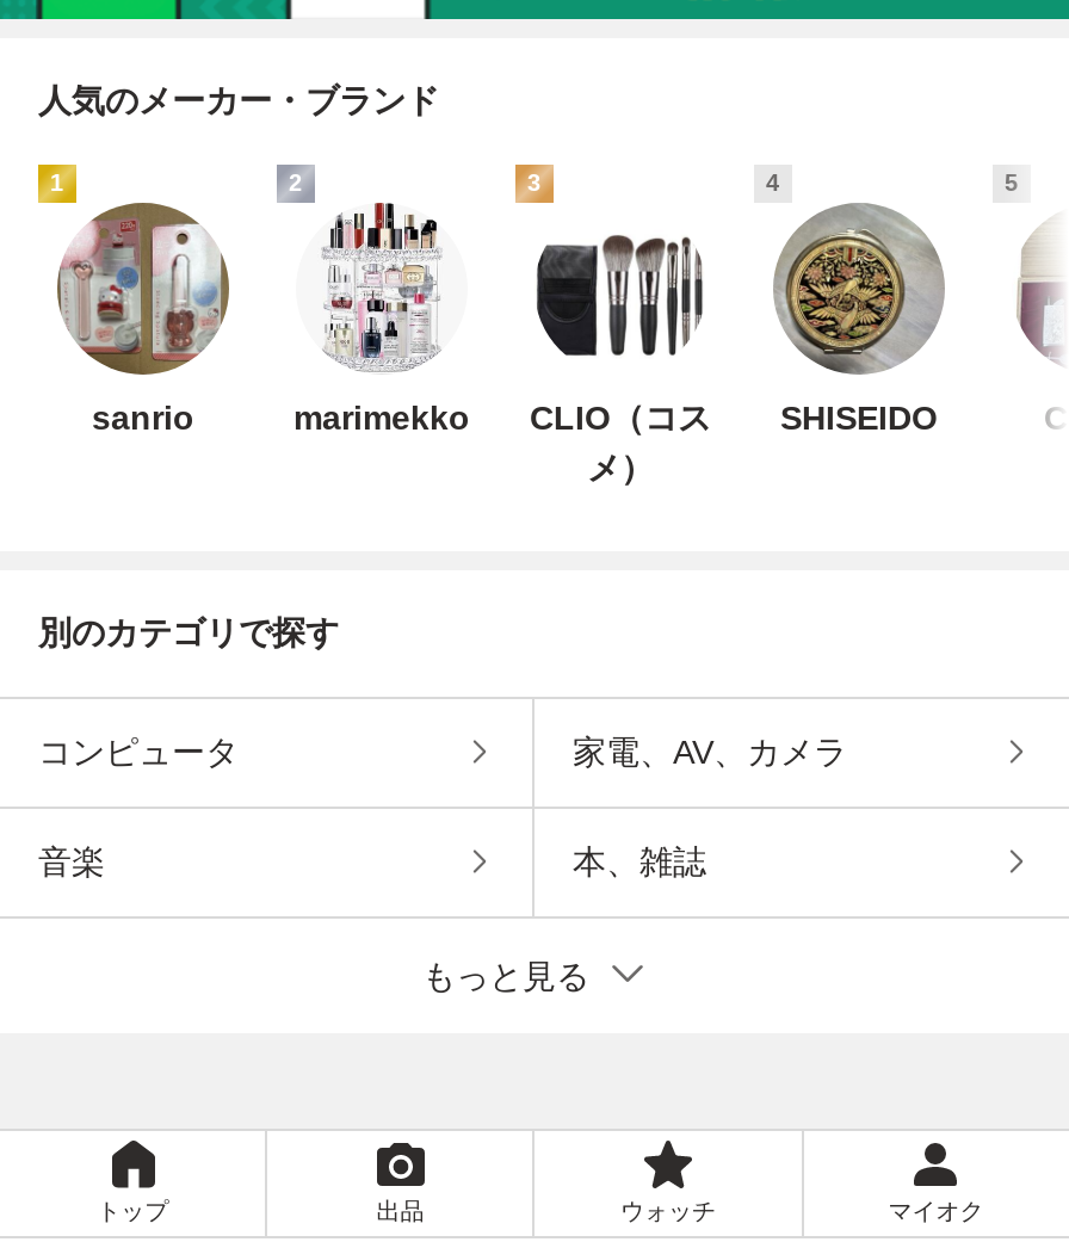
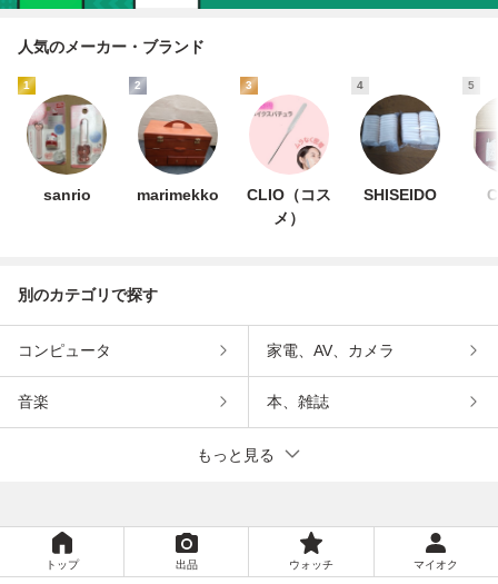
- [image]
+ [image]

- [image]
+ [image]

- [image]
+ [image]
